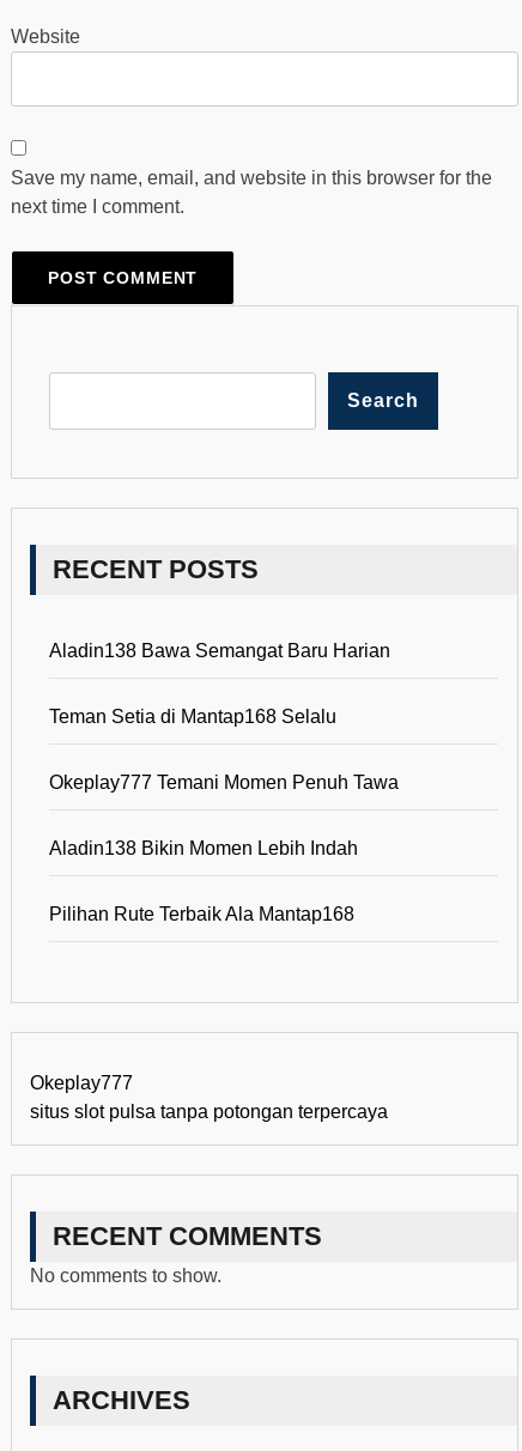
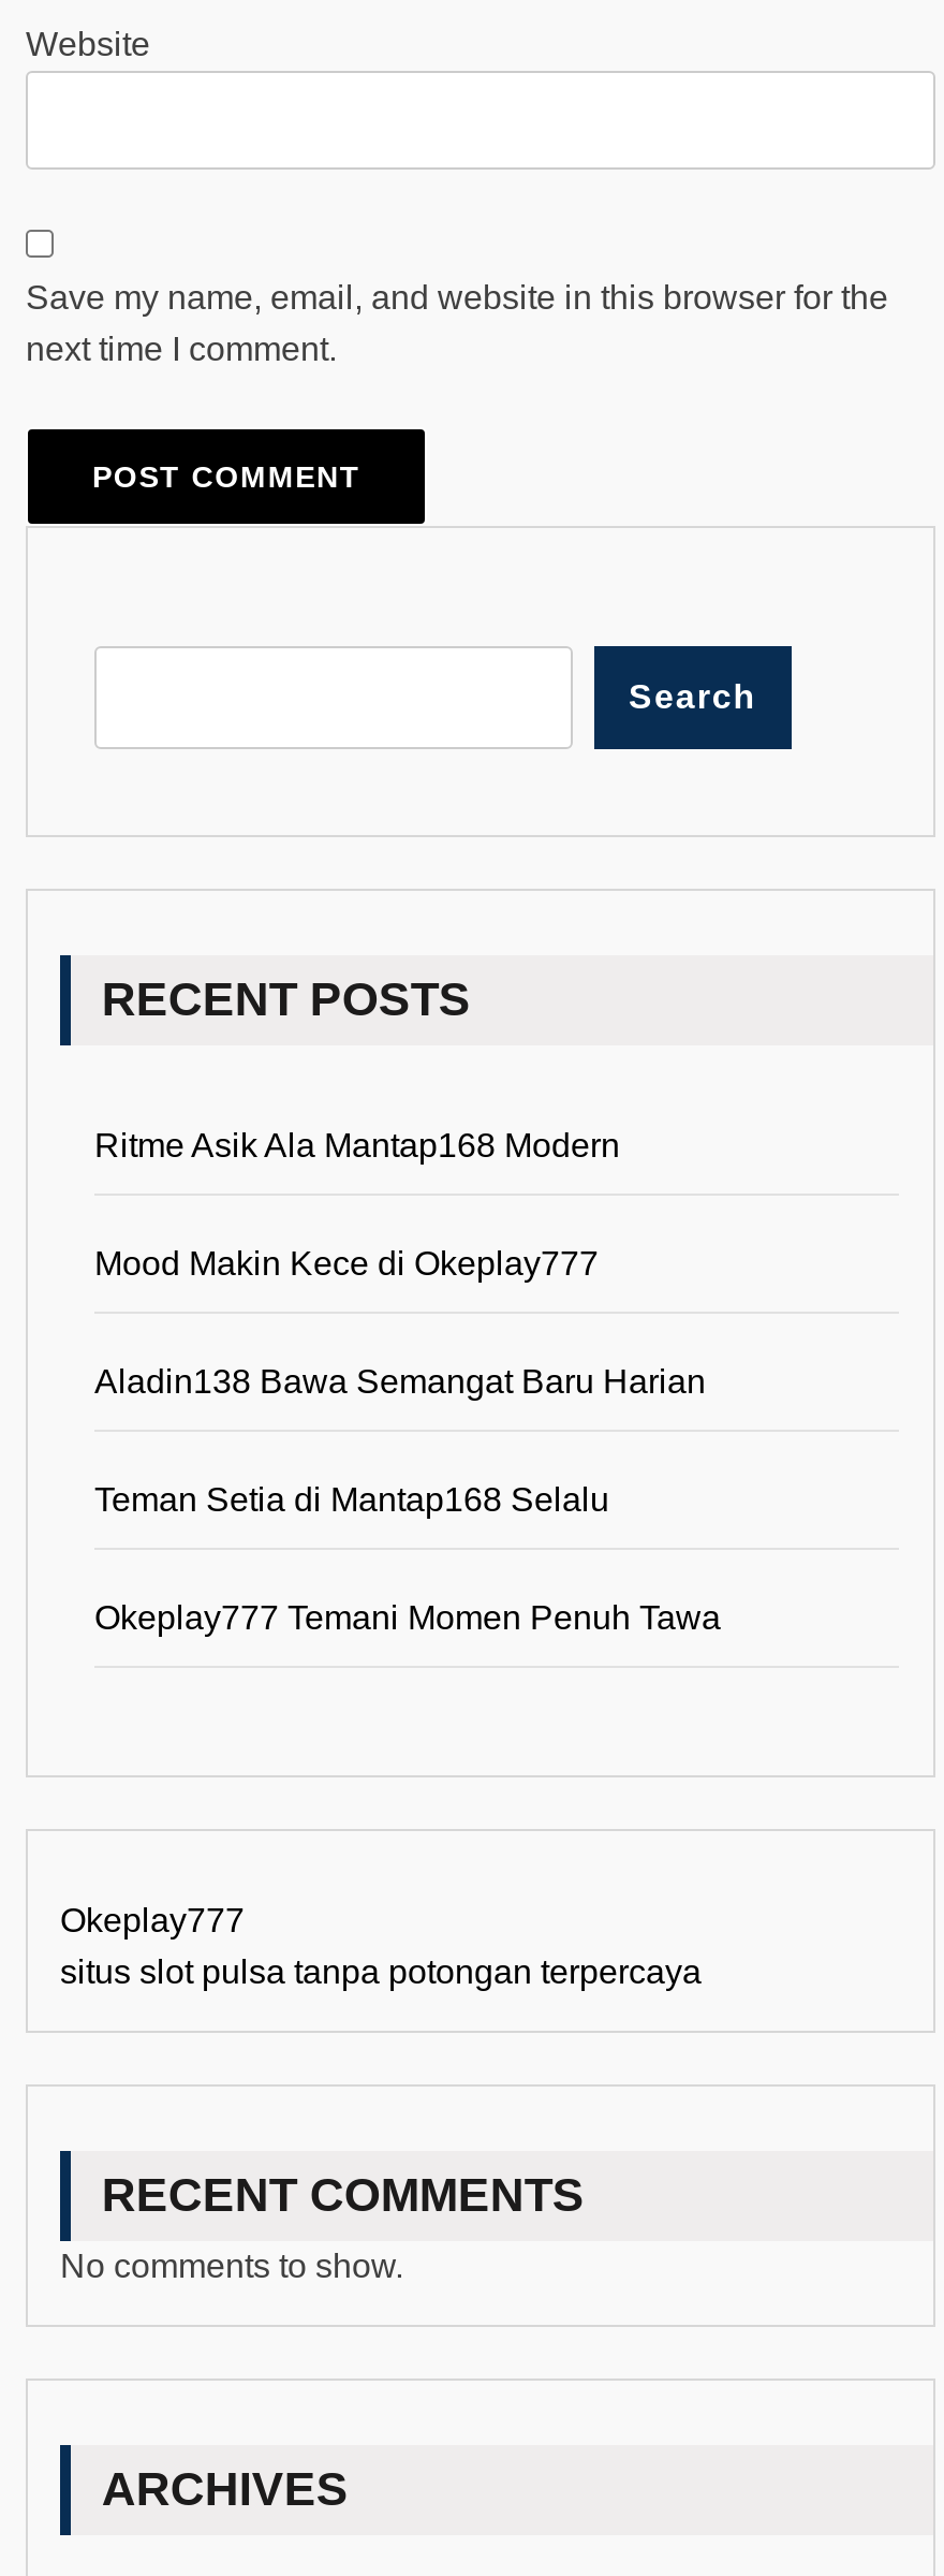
+ Ritme Asik Ala Mantap168 Modern
+ Mood Makin Kece di Okeplay777

moved down: Aladin138 Bawa Semangat Baru Harian | Teman Setia di Mantap168 Selalu | Okeplay777 Temani Momen Penuh Tawa

- Aladin138 Bikin Momen Lebih Indah
- Pilihan Rute Terbaik Ala Mantap168
